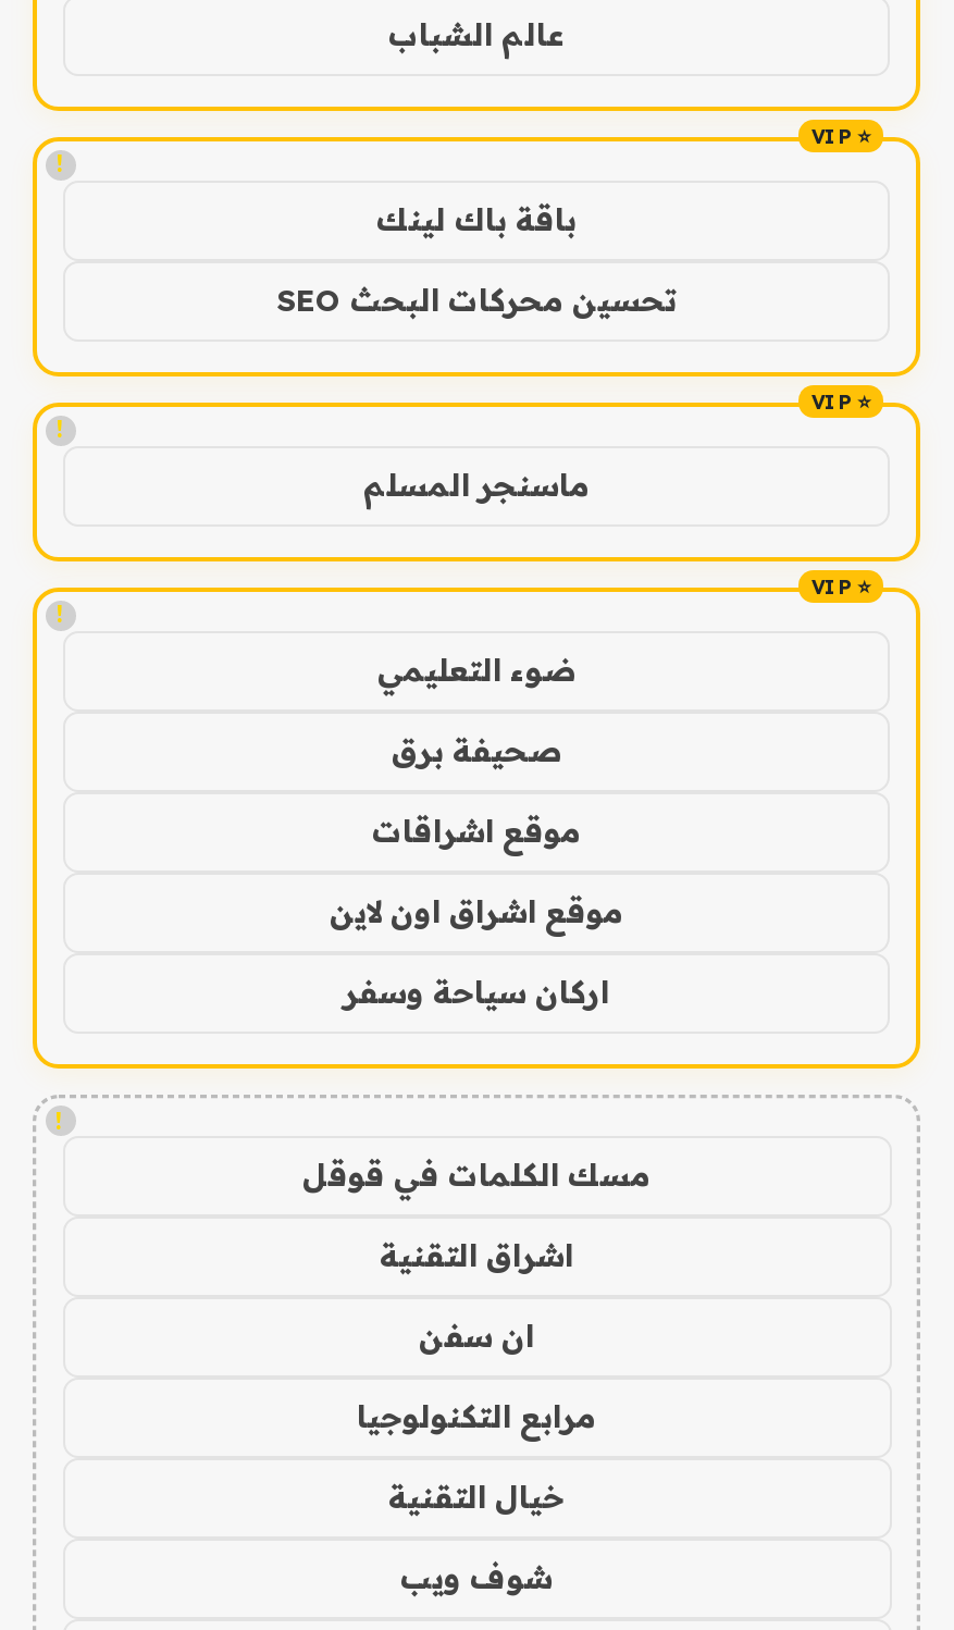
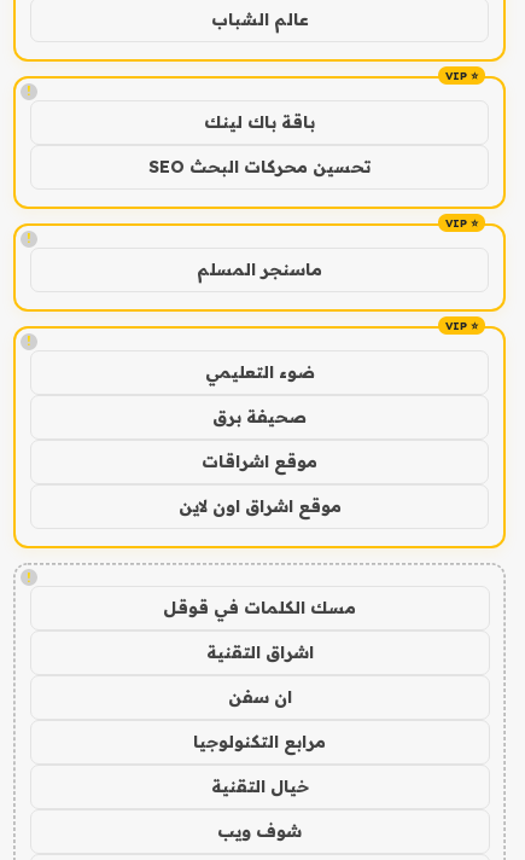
- اركان سياحة وسفر
